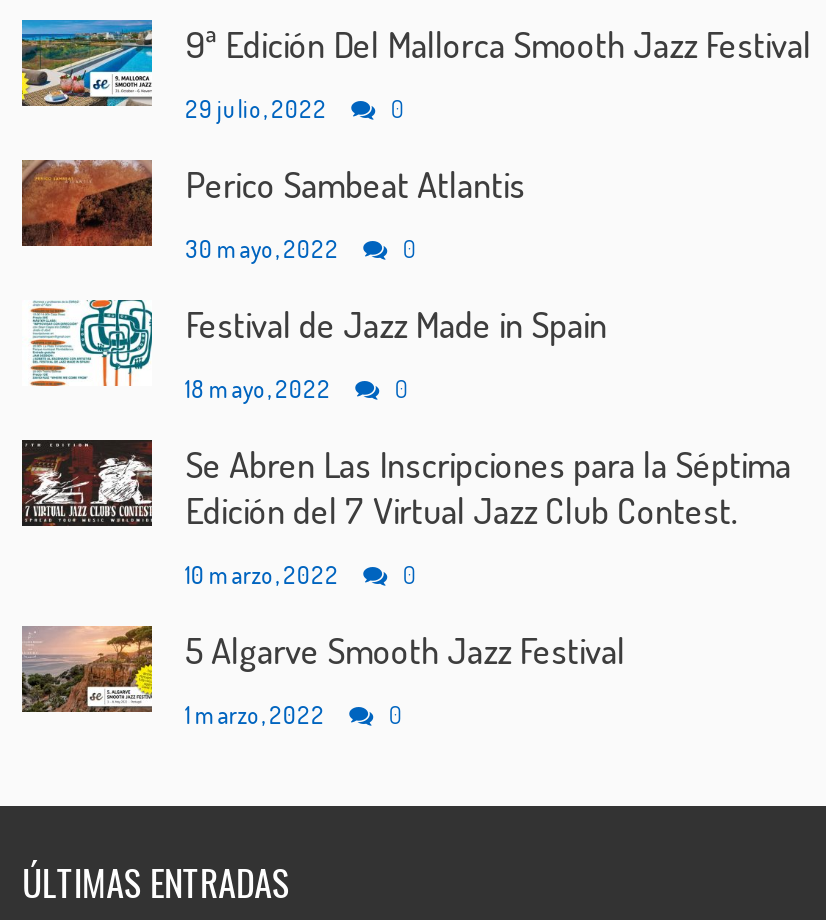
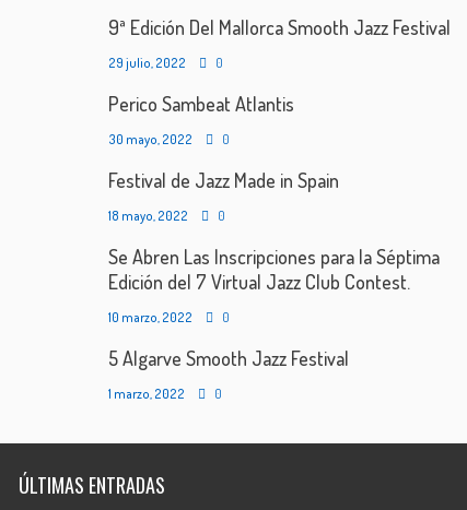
- [image]

- [image]

- [image]

- [image]

- [image]
